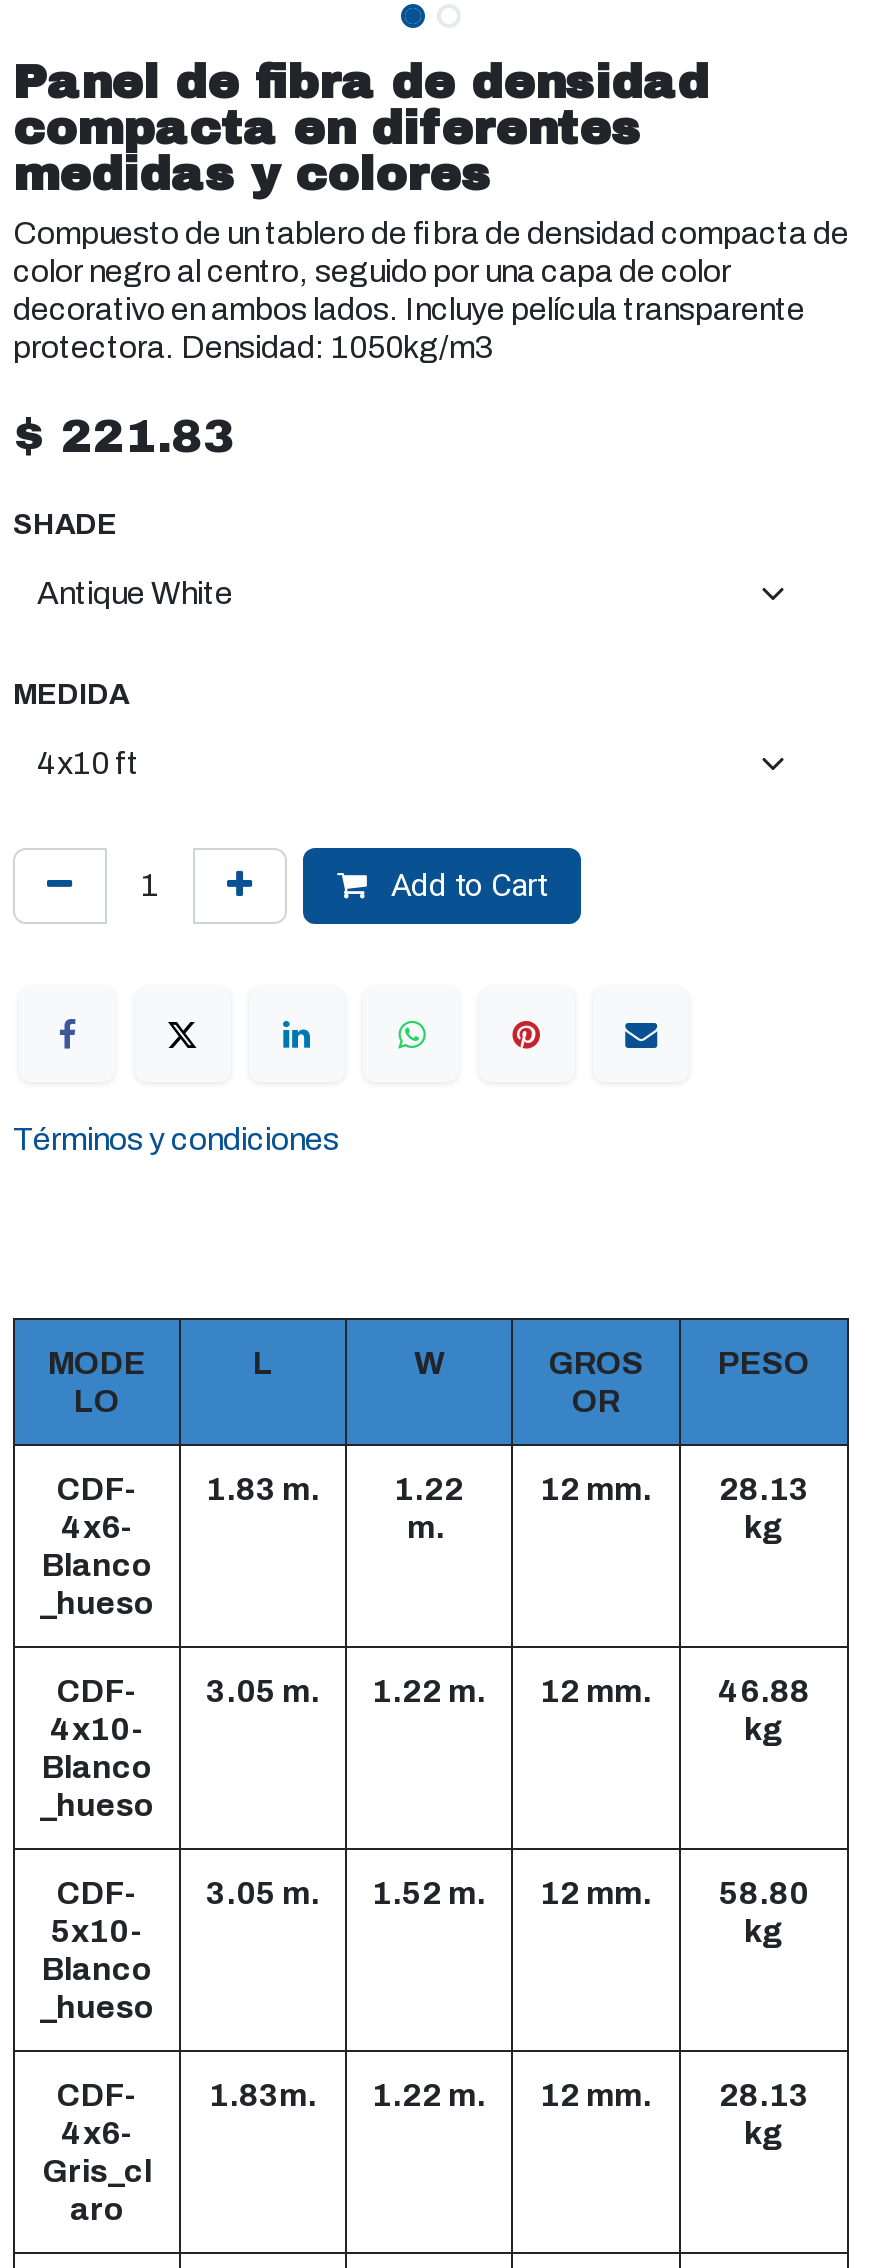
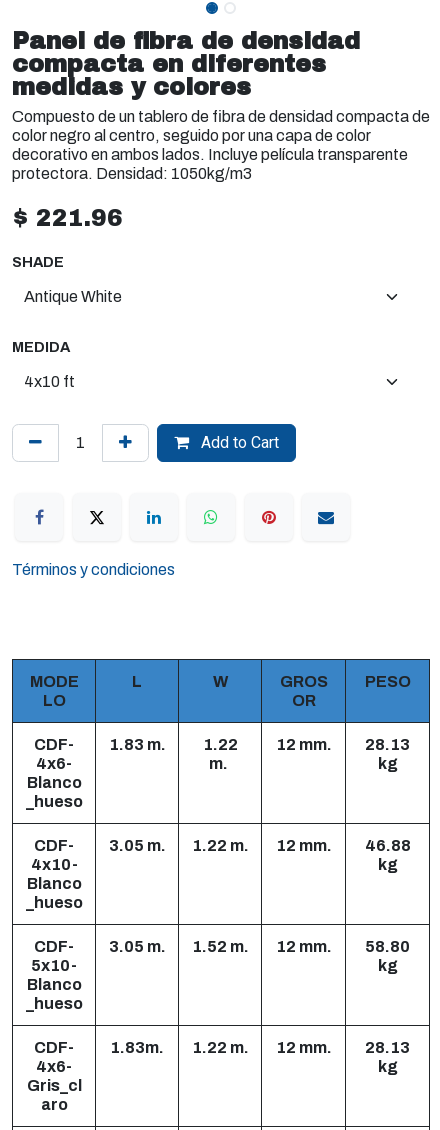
- $221.83
+ $221.96
